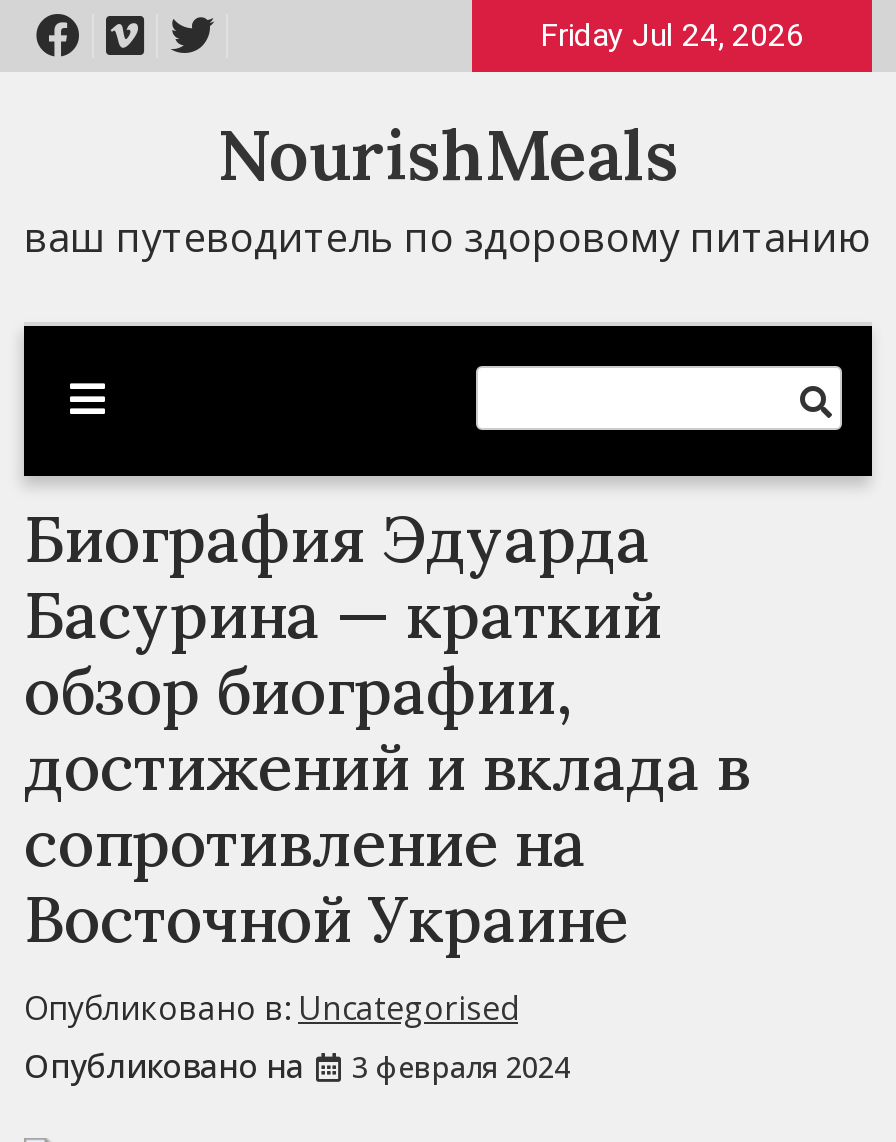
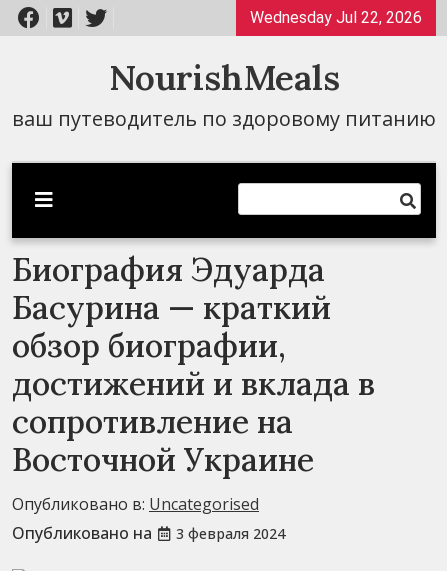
- Friday Jul 24, 2026
+ Wednesday Jul 22, 2026
